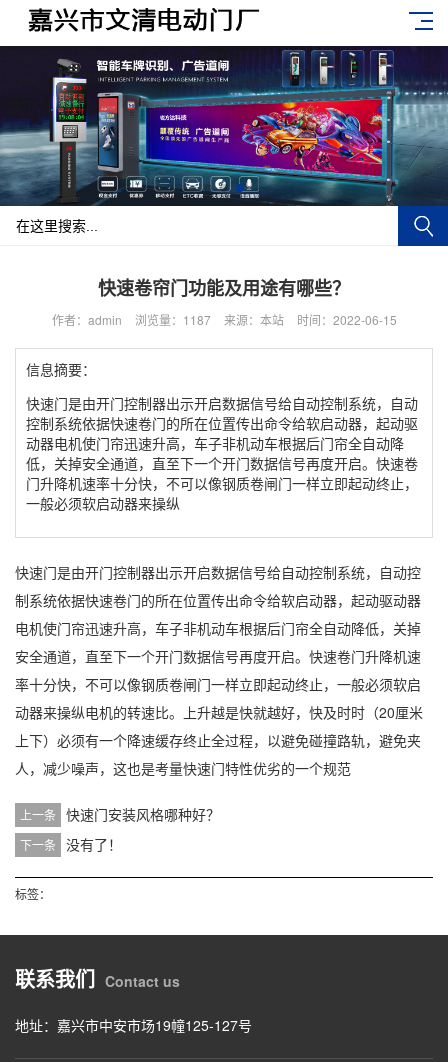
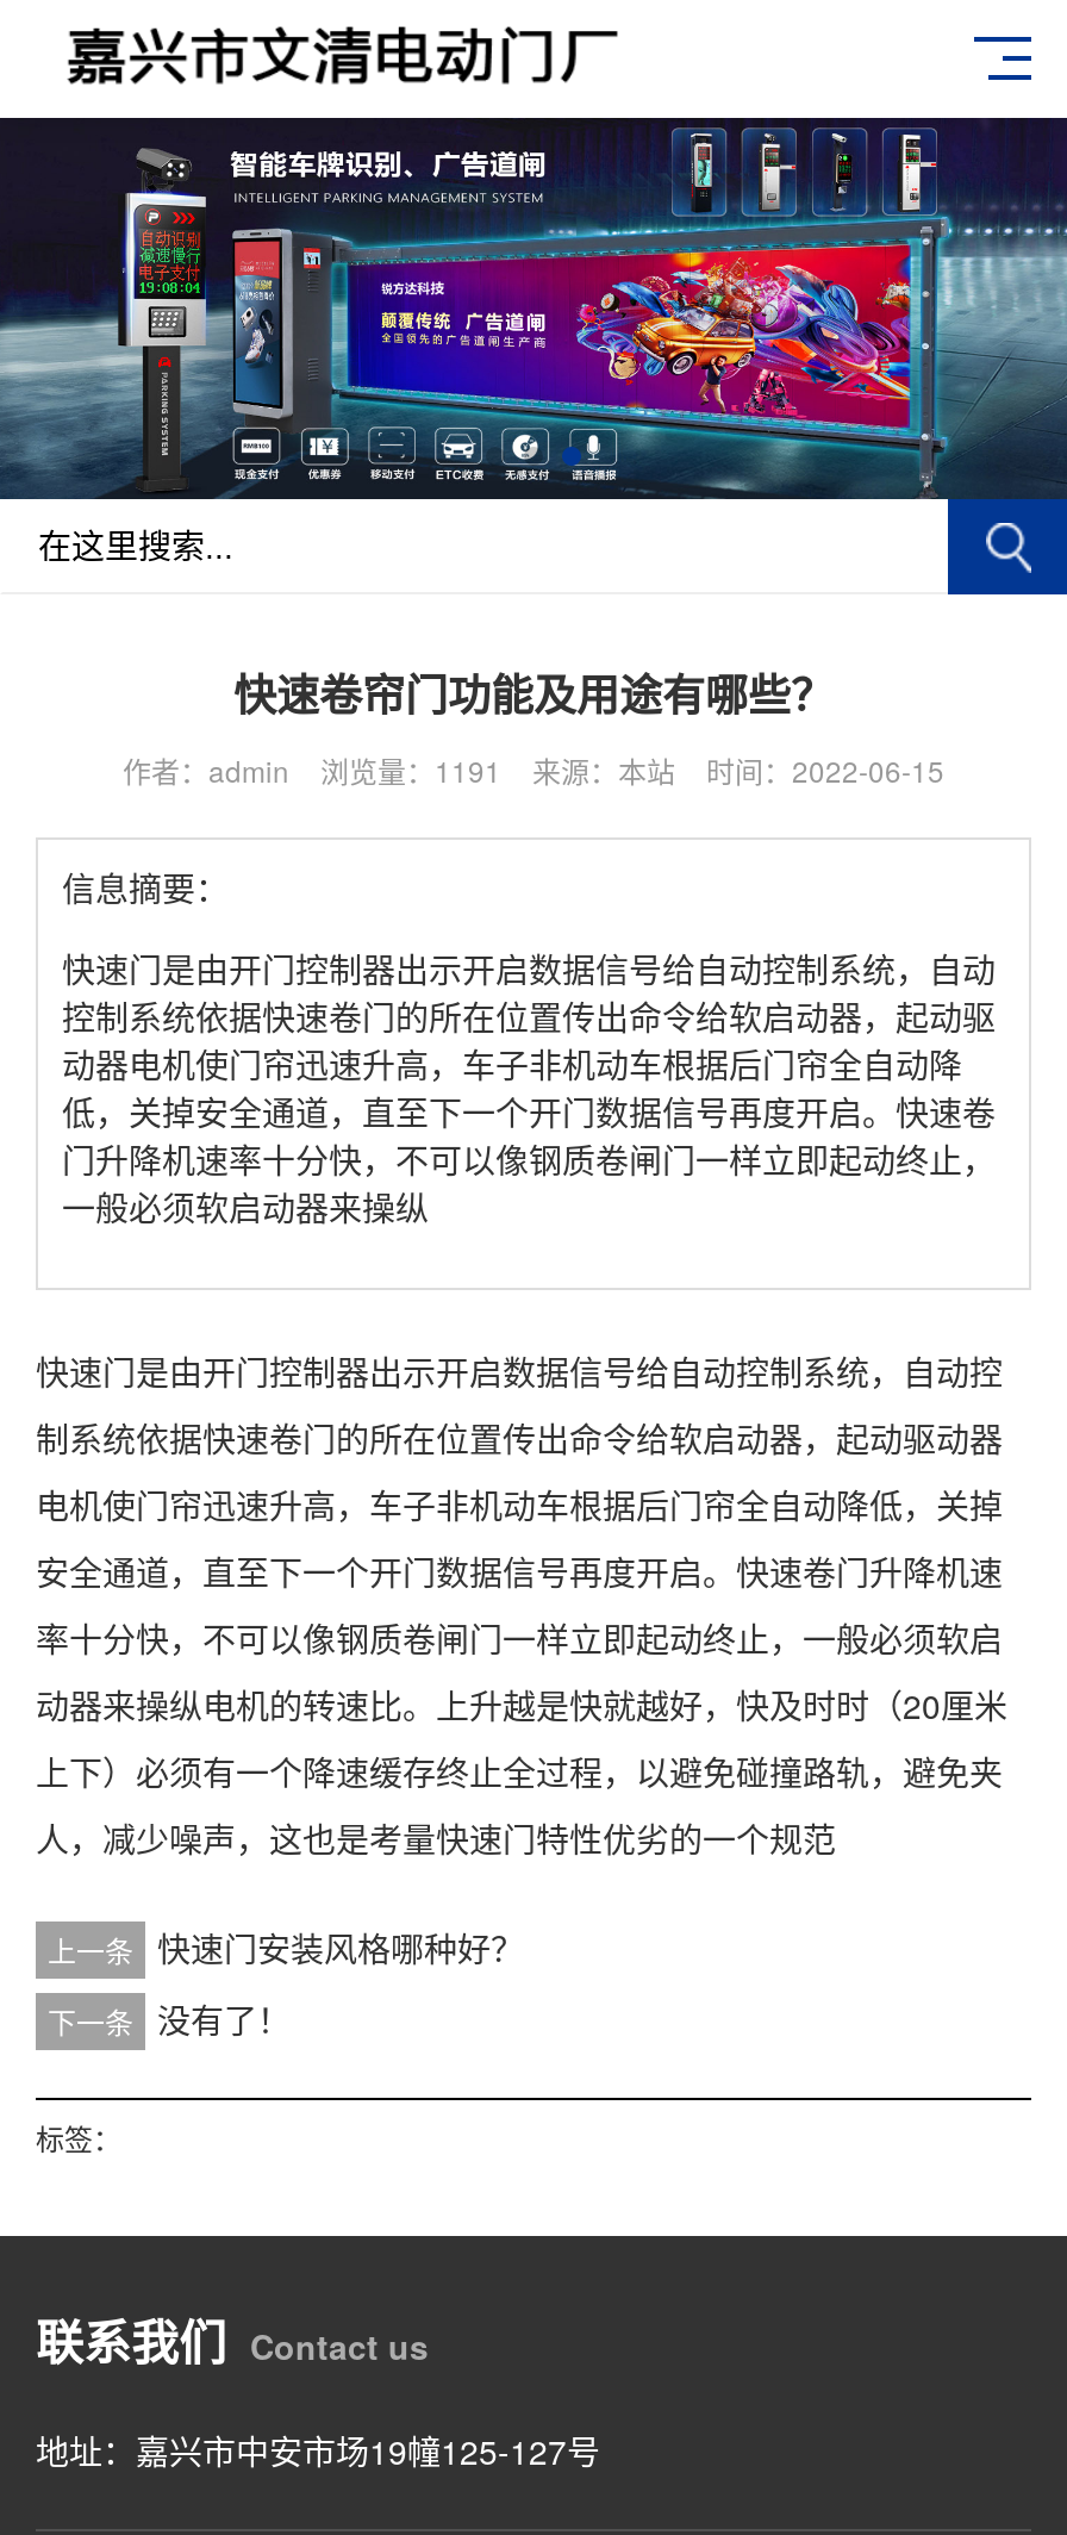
- 作者：admin 浏览量：1187 来源：本站 时间：2022-06-15
+ 作者：admin 浏览量：1191 来源：本站 时间：2022-06-15
